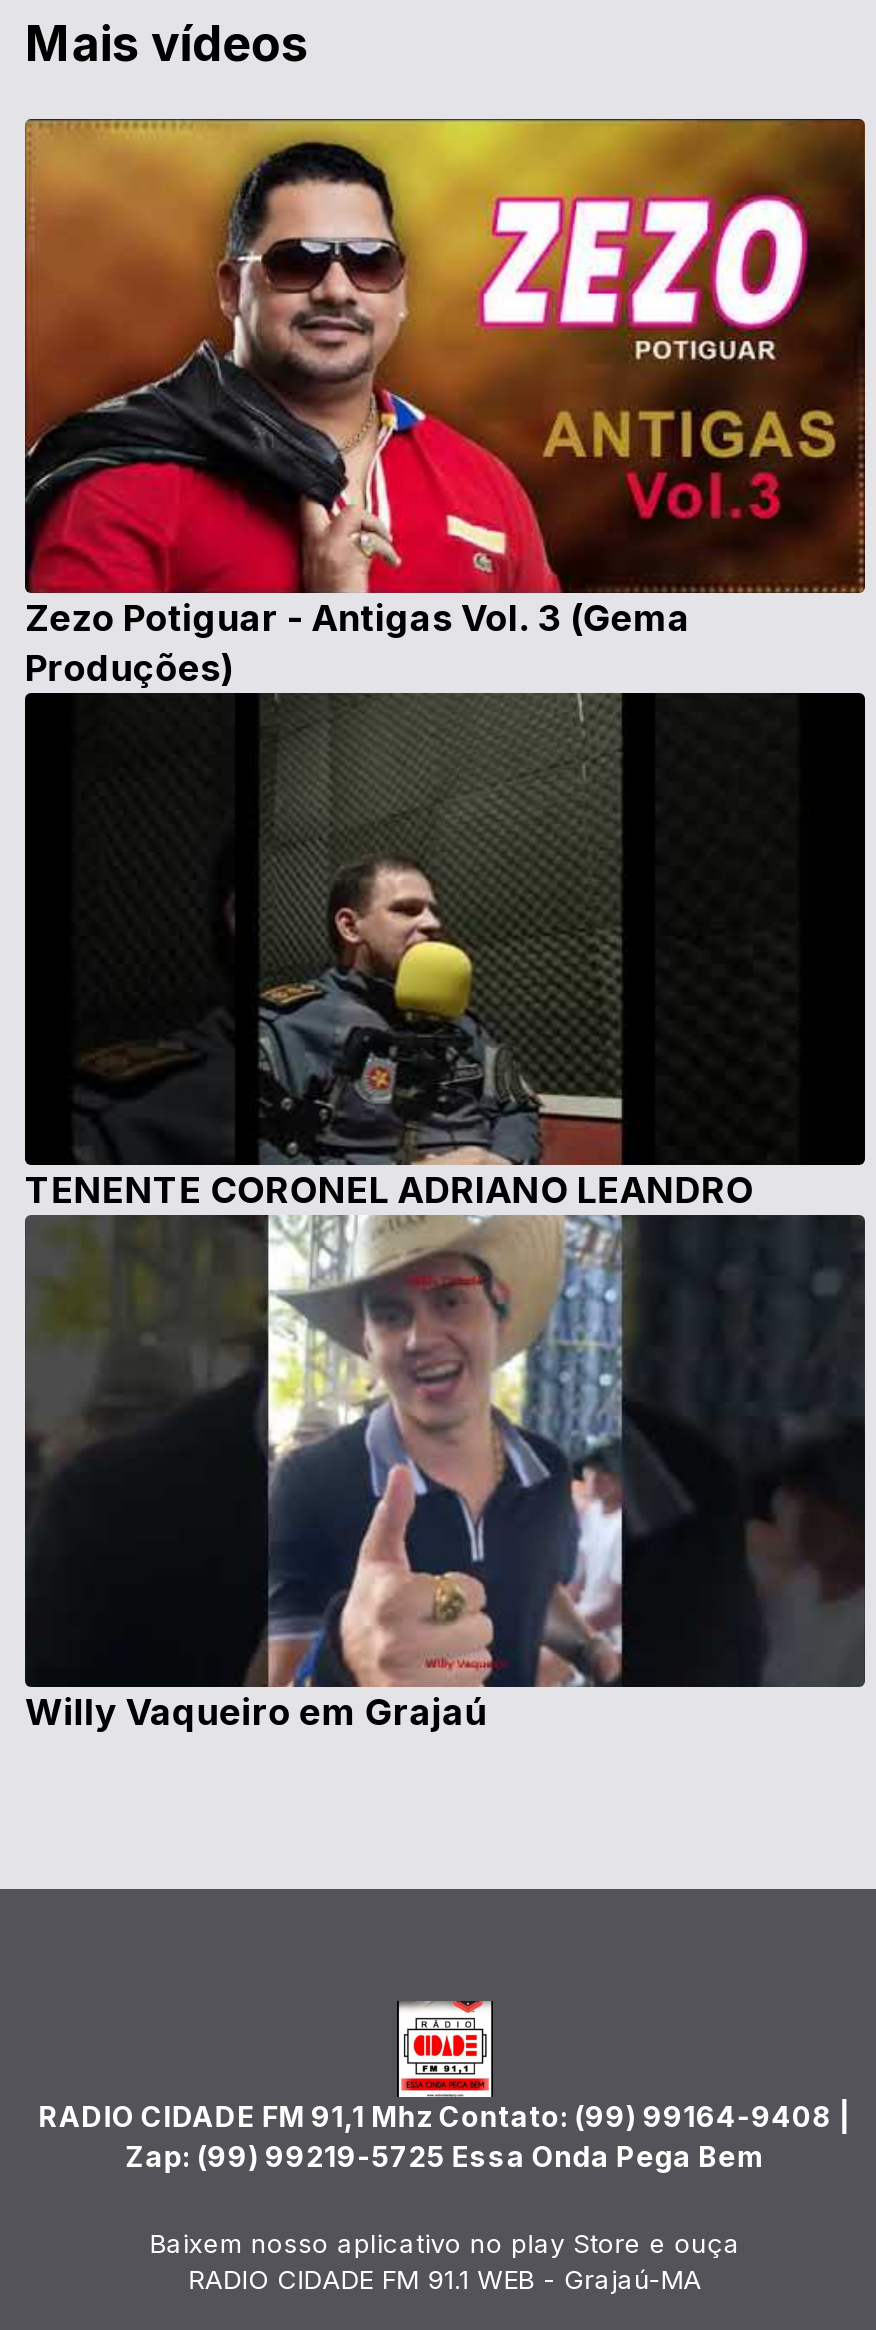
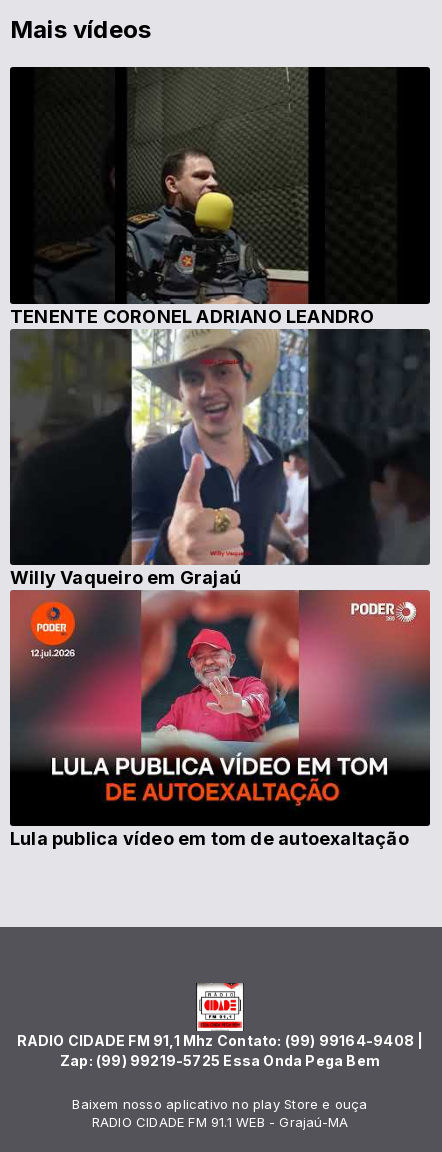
- [image]
- Zezo Potiguar - Antigas Vol. 3 (Gema
- Produções)

moved up: [image] | TENENTE CORONEL ADRIANO LEANDRO | Willy Vaqueiro em Grajaú

+ [image]
+ Lula publica vídeo em tom de autoexaltação
